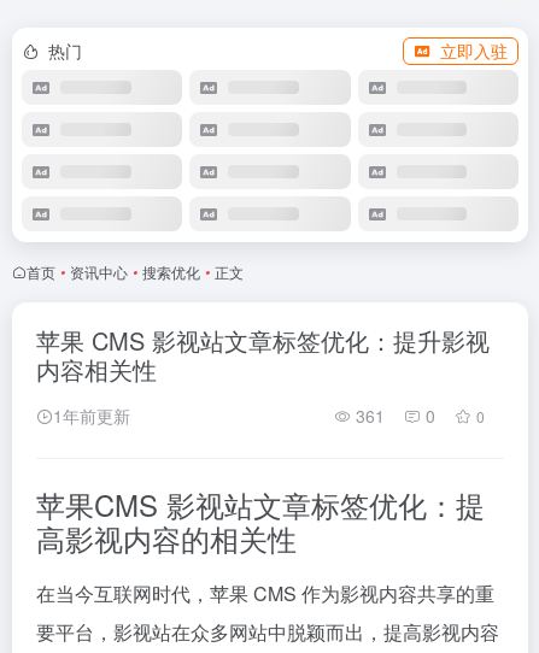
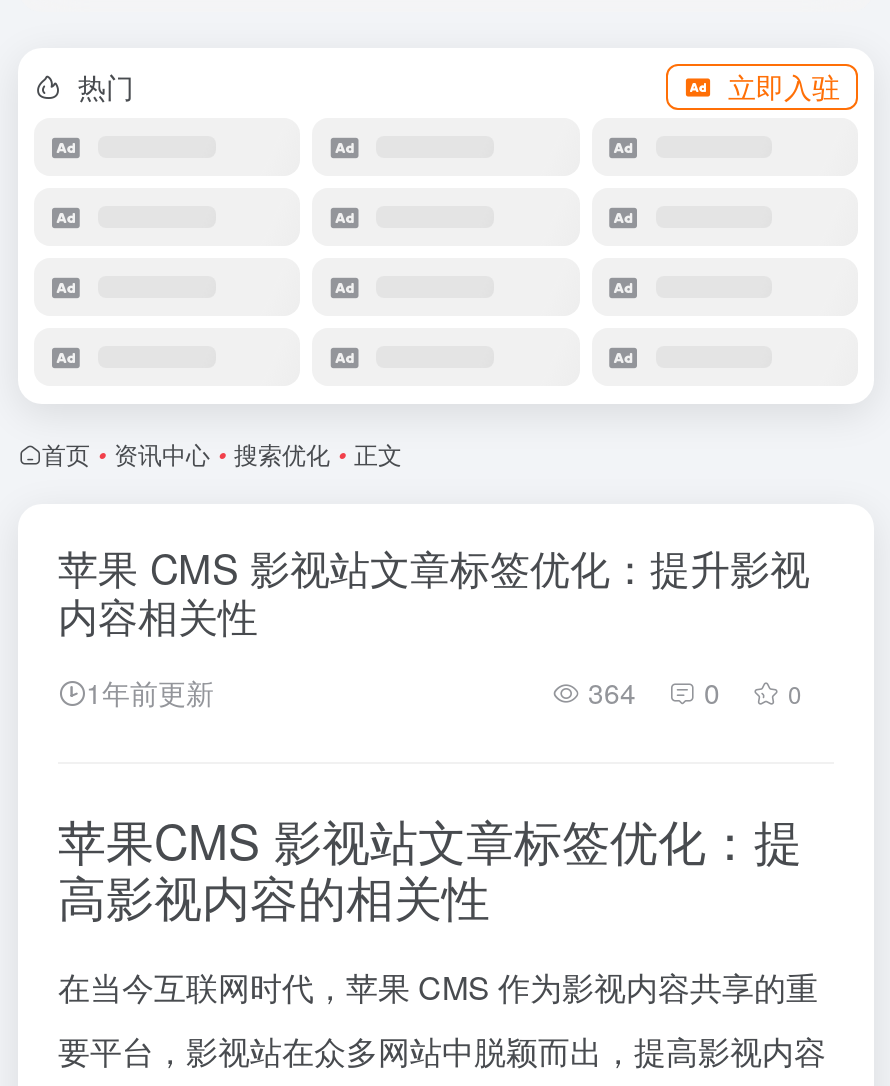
- 361 0 0
+ 364 0 0
